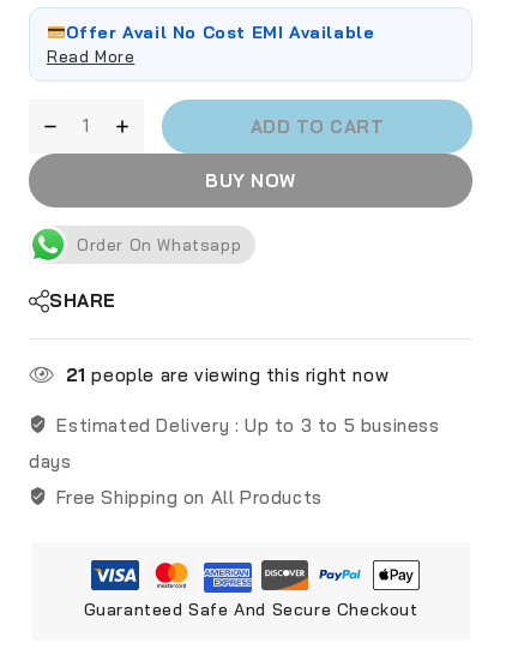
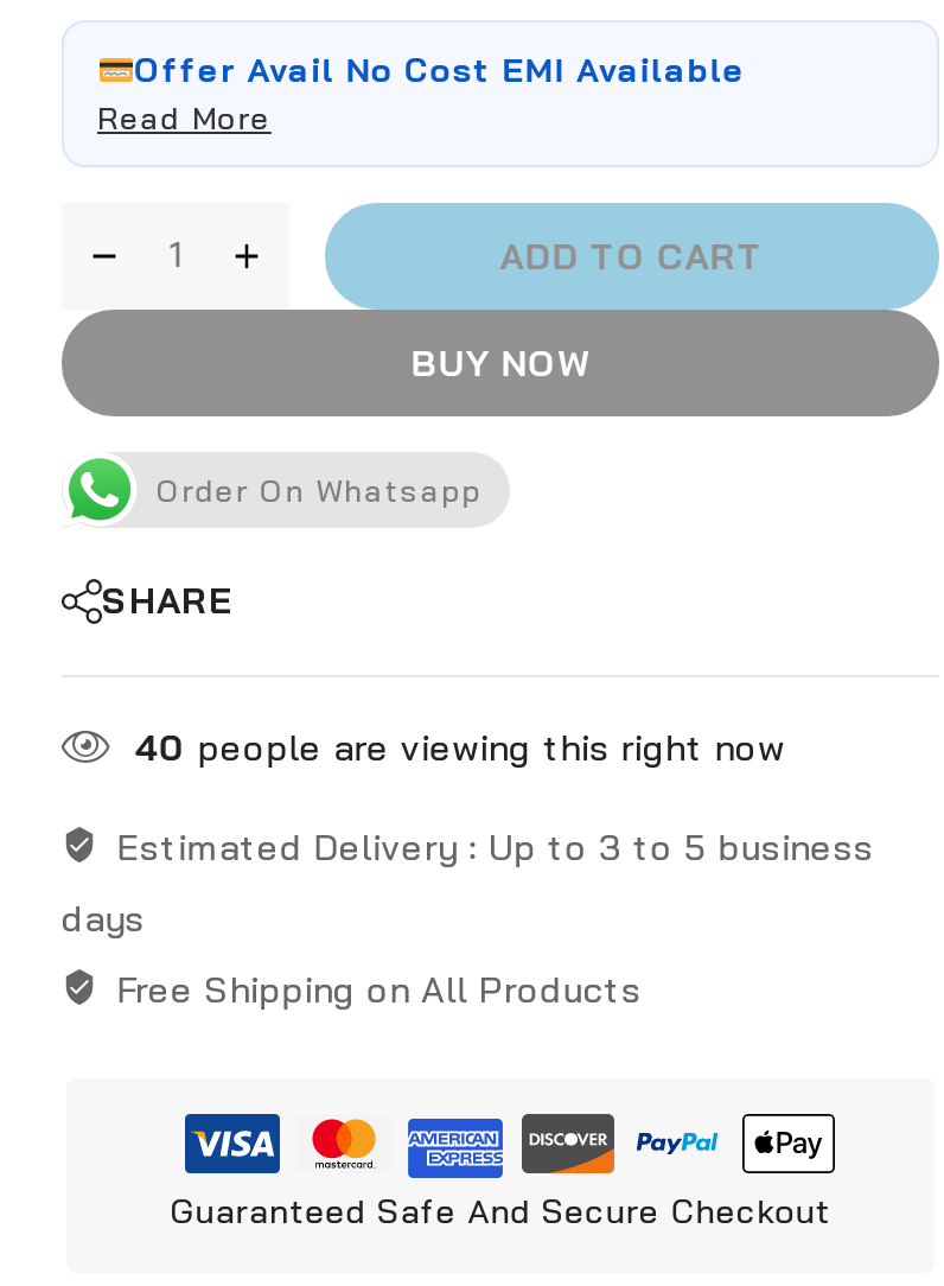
- 21 people are viewing this right now
+ 40 people are viewing this right now
